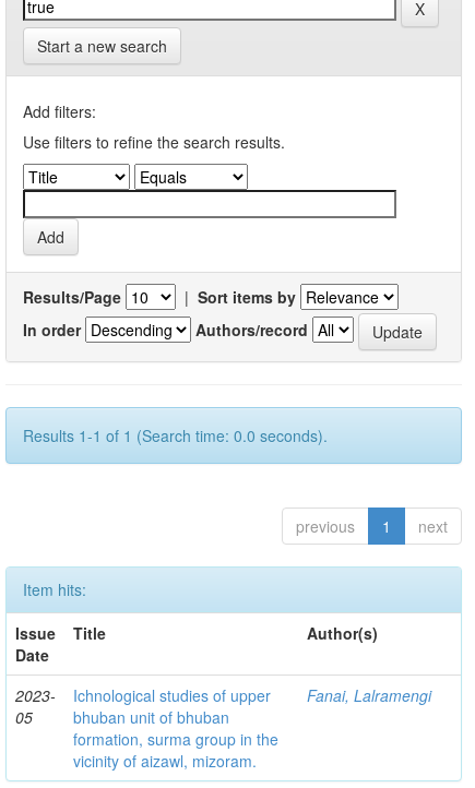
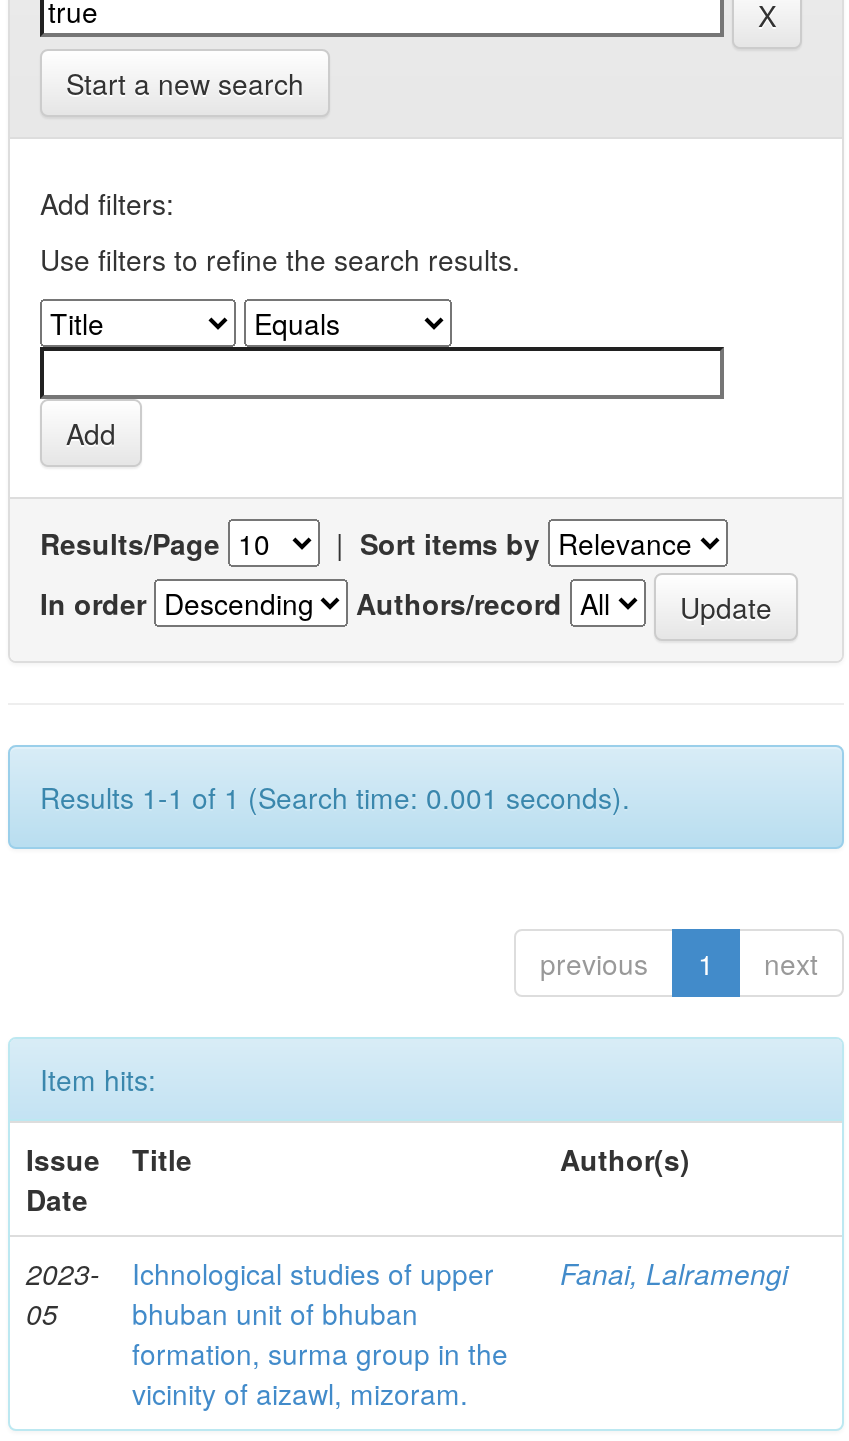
- Results 1-1 of 1 (Search time: 0.0 seconds).
+ Results 1-1 of 1 (Search time: 0.001 seconds).
